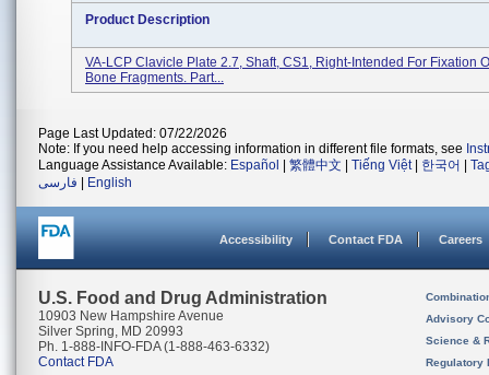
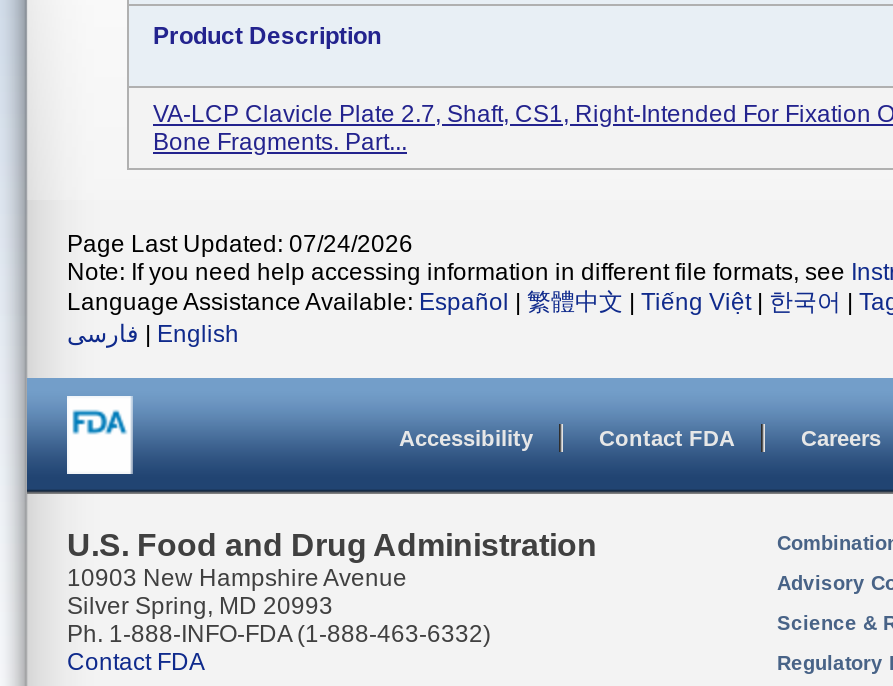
- Page Last Updated: 07/22/2026
+ Page Last Updated: 07/24/2026
